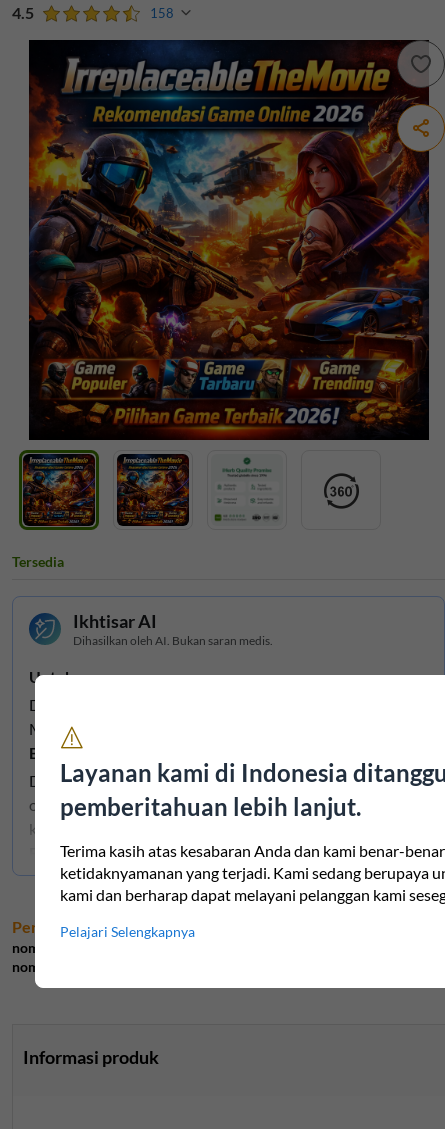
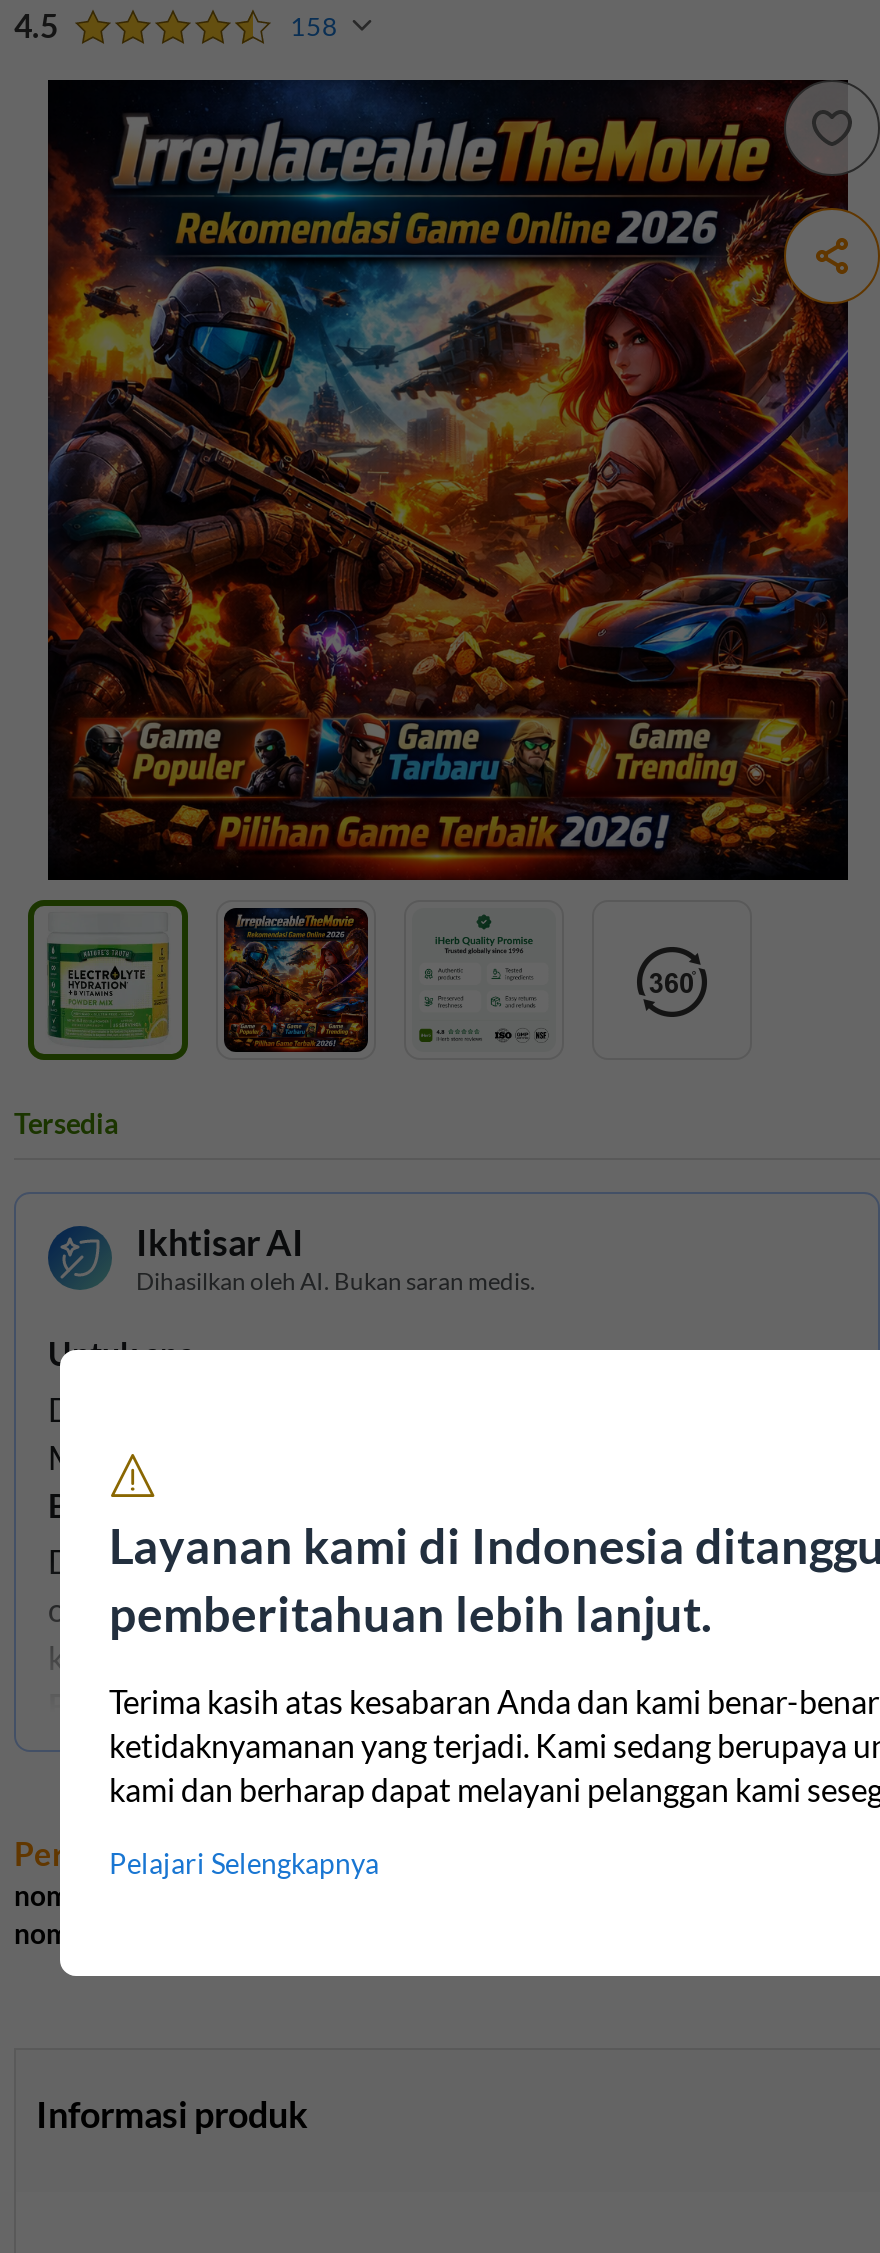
- [image]
+ [image]
